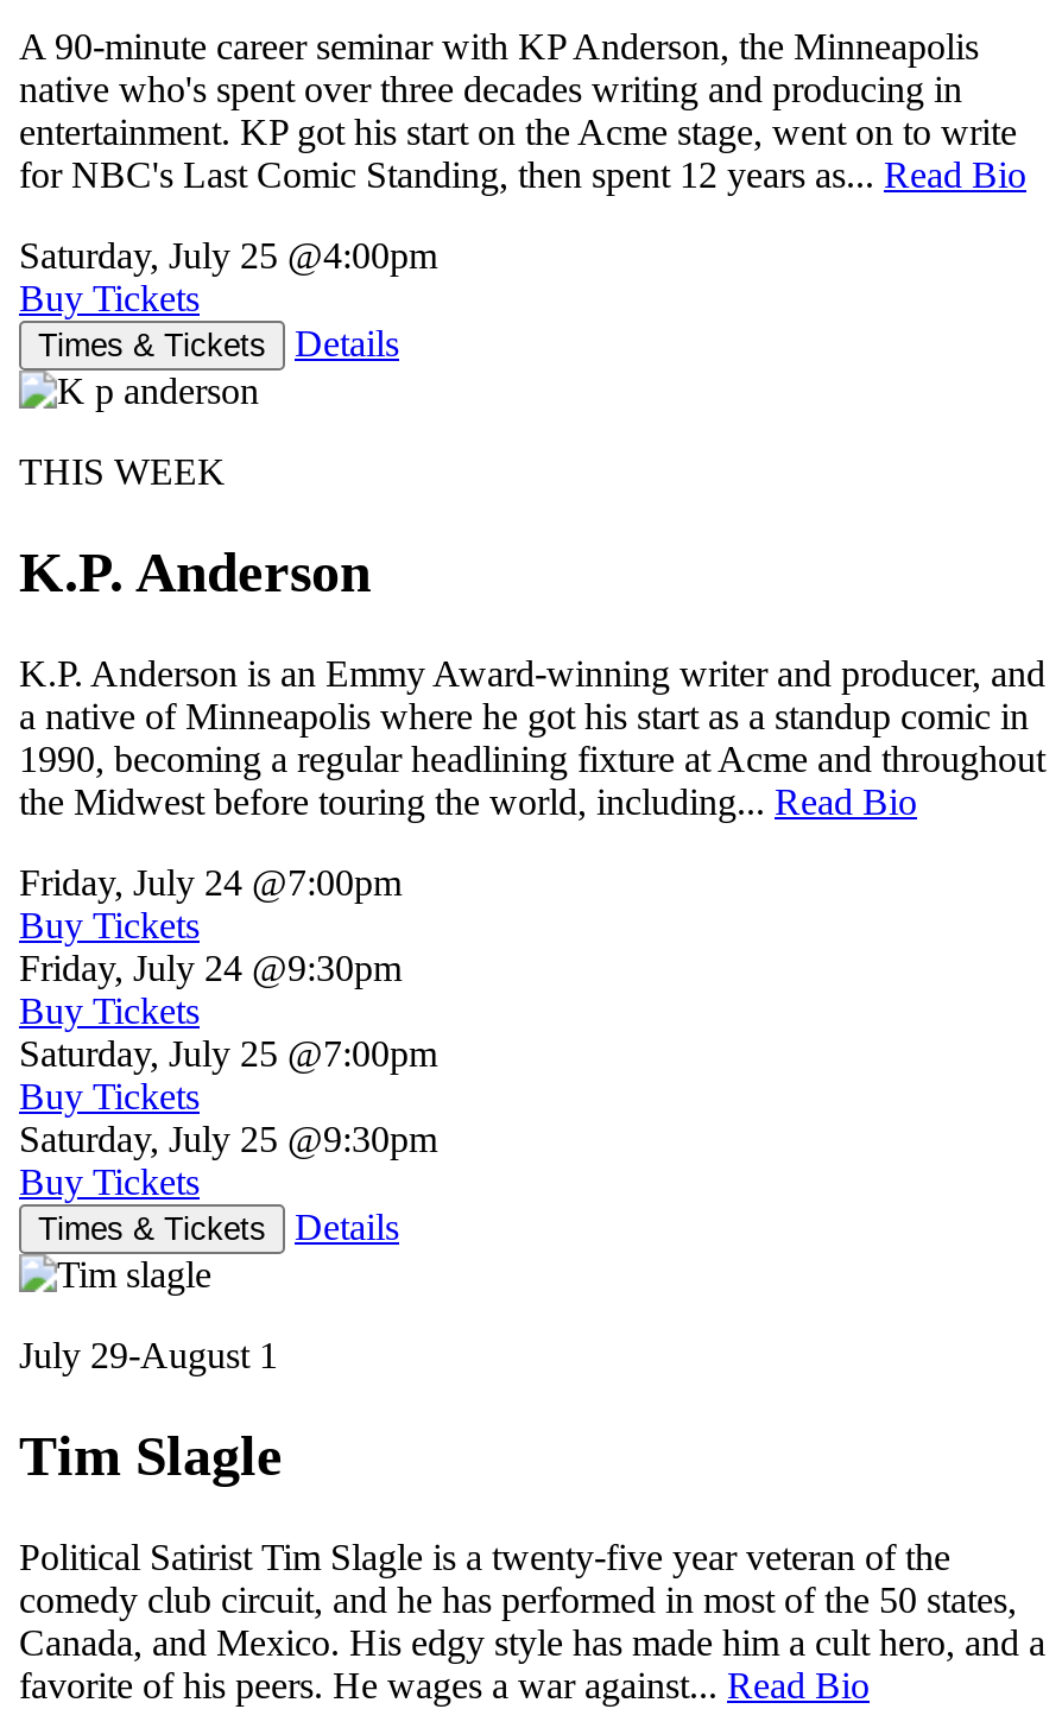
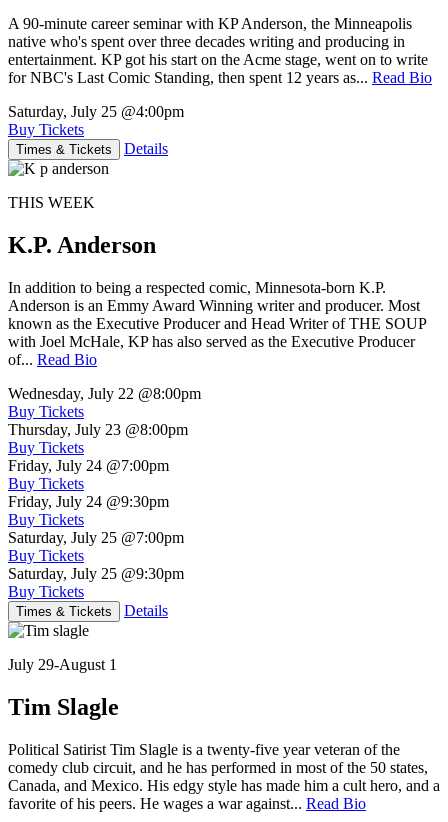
- K.P. Anderson is an Emmy Award-winning writer and producer, and
- a native of Minneapolis where he got his start as a standup comic in
- 1990, becoming a regular headlining fixture at Acme and throughout
- the Midwest before touring the world, including... Read Bio
+ In addition to being a respected comic, Minnesota-born K.P.
+ Anderson is an Emmy Award Winning writer and producer. Most
+ known as the Executive Producer and Head Writer of THE SOUP
+ with Joel McHale, KP has also served as the Executive Producer
+ of... Read Bio
+ Wednesday, July 22 @8:00pm
+ Buy Tickets
+ Thursday, July 23 @8:00pm
+ Buy Tickets
